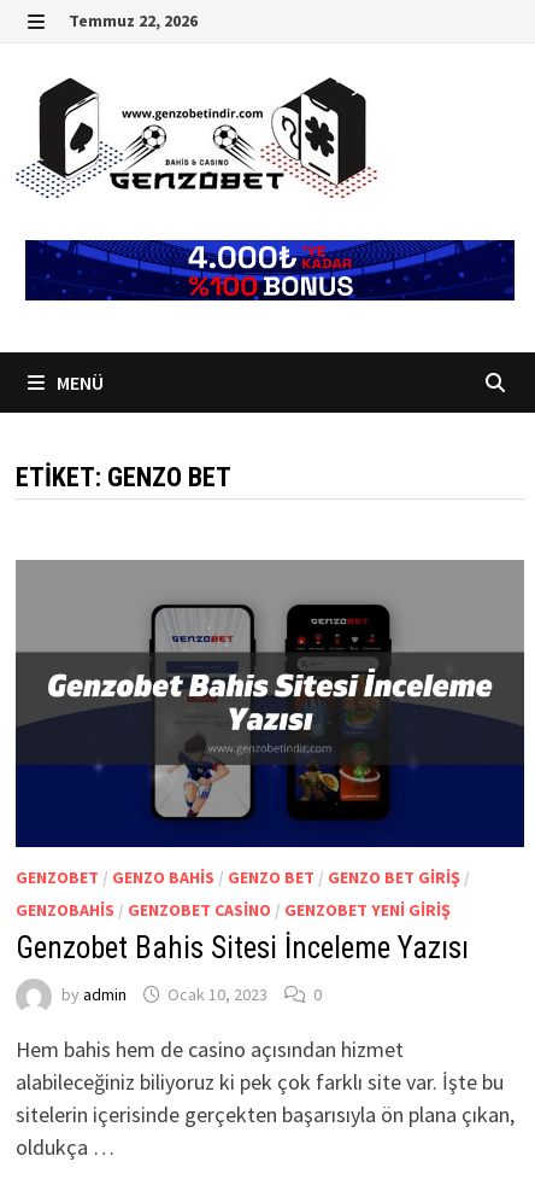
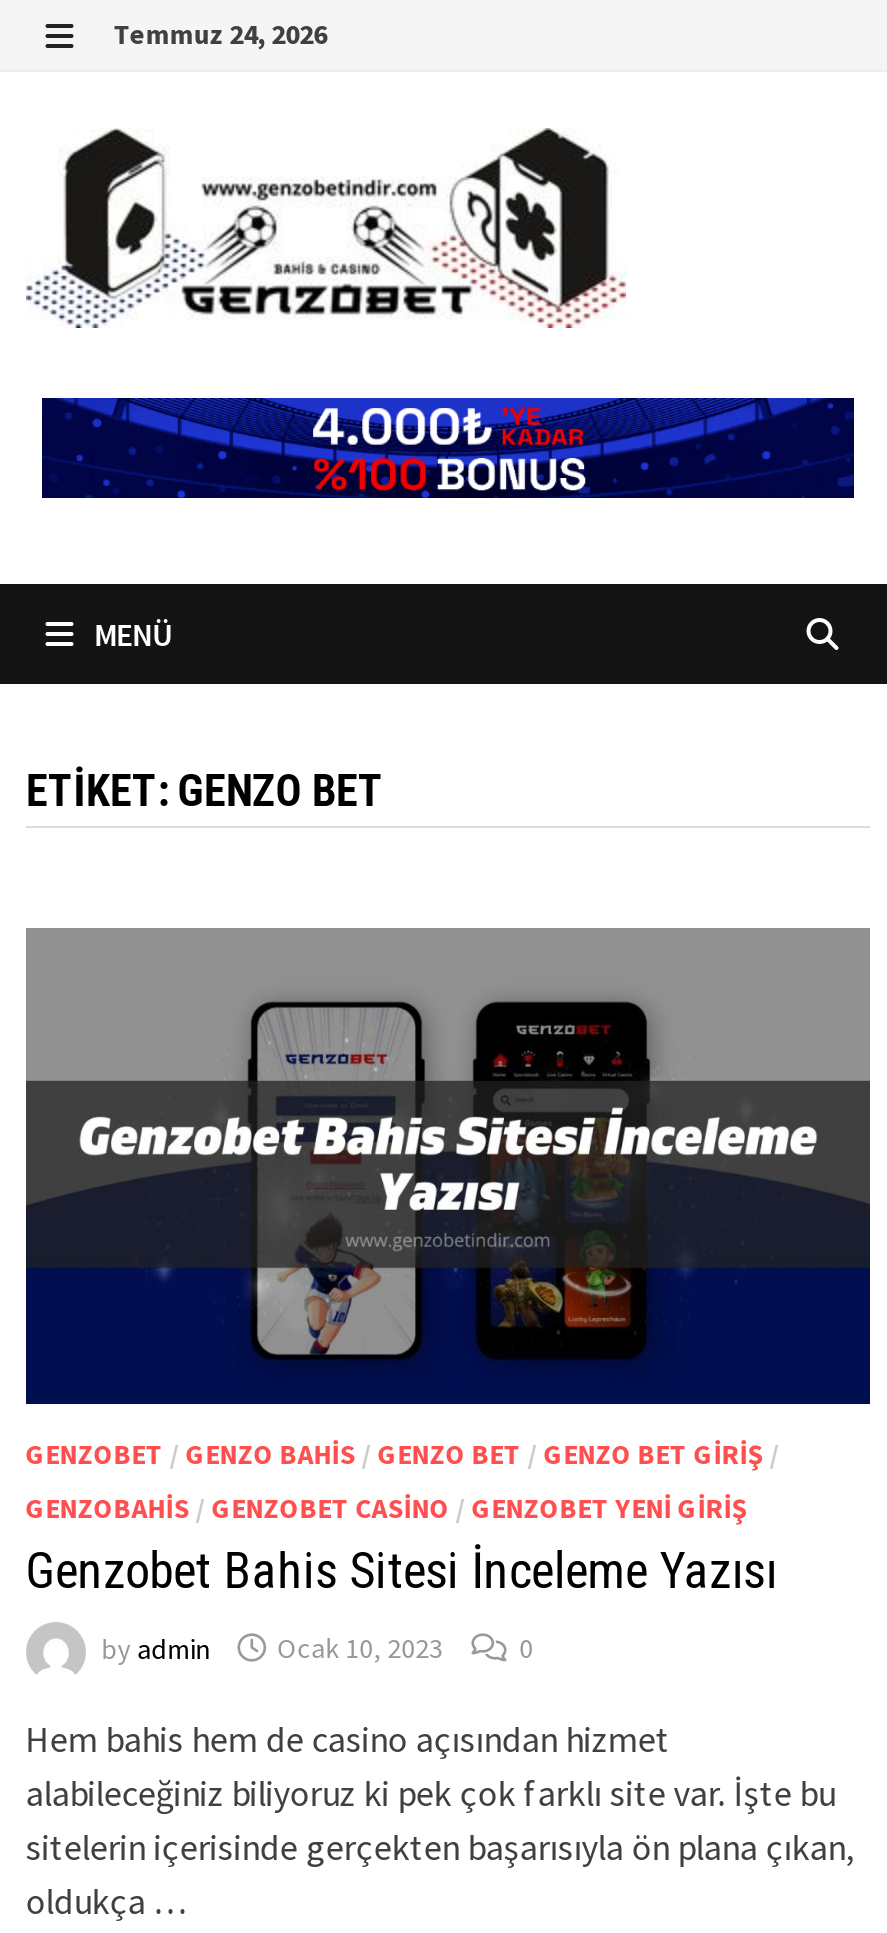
- Temmuz 22, 2026
+ Temmuz 24, 2026
